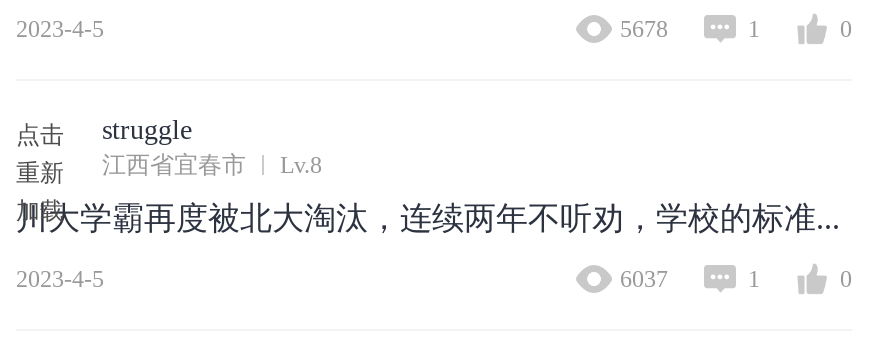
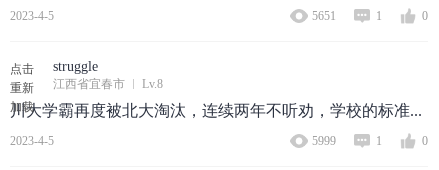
- 5678
+ 5651

- 6037
+ 5999
